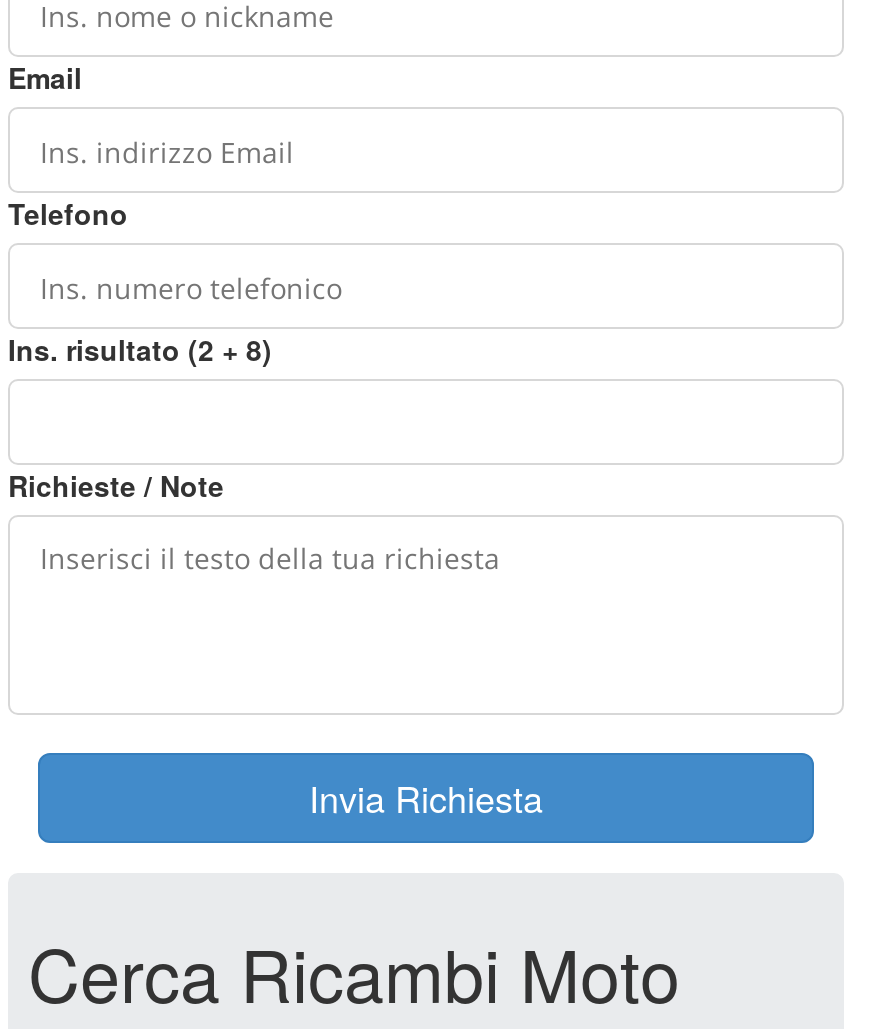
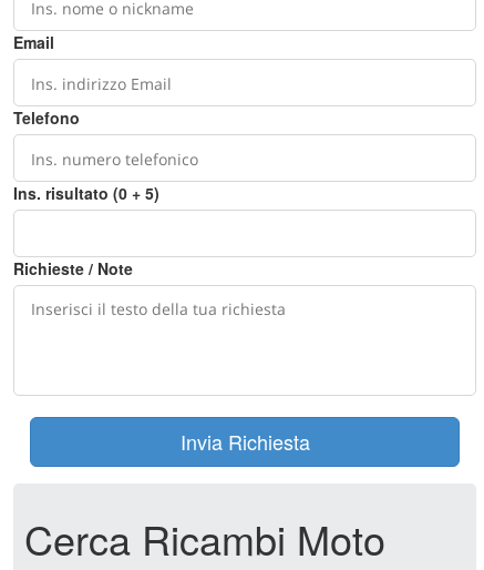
- Ins. risultato (2 + 8)
+ Ins. risultato (0 + 5)
